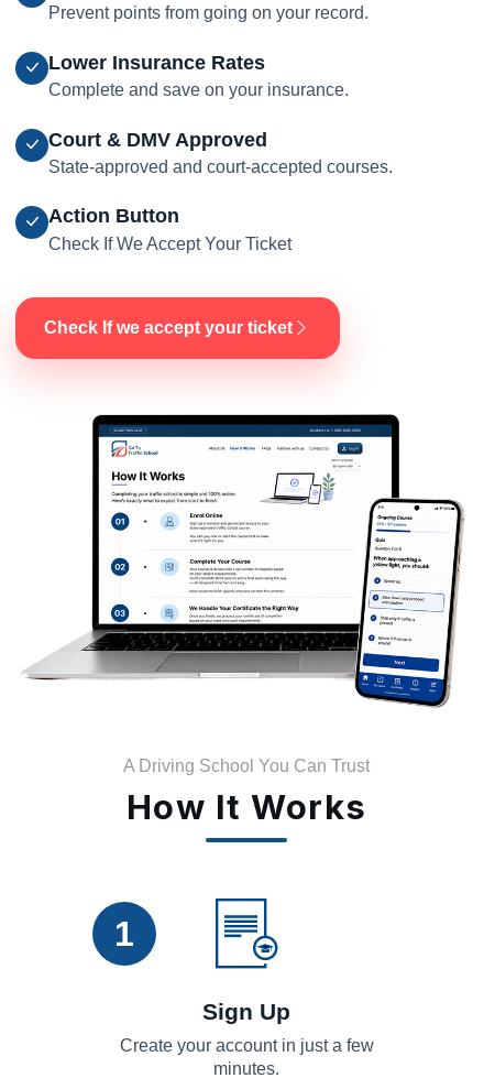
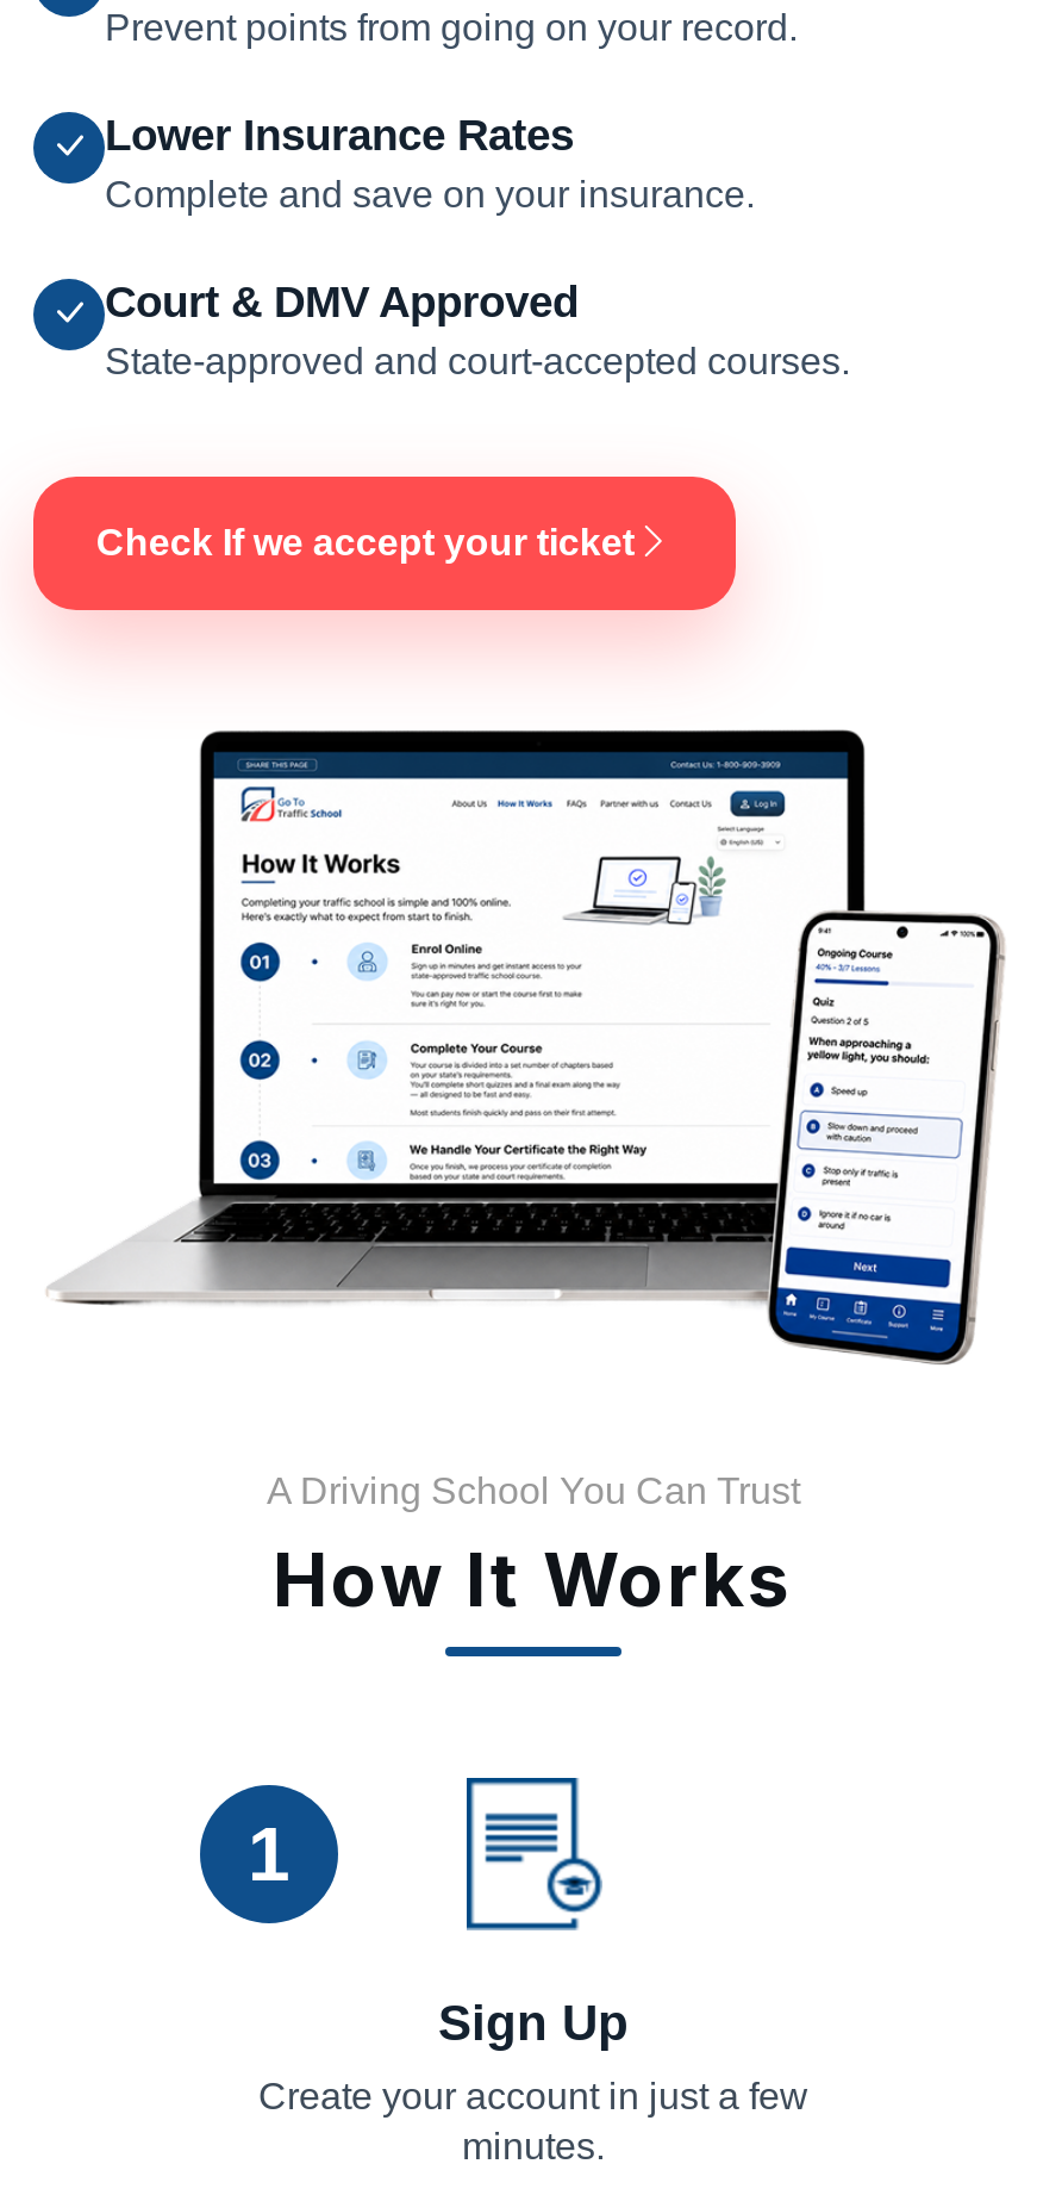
- Action Button
- Check If We Accept Your Ticket
